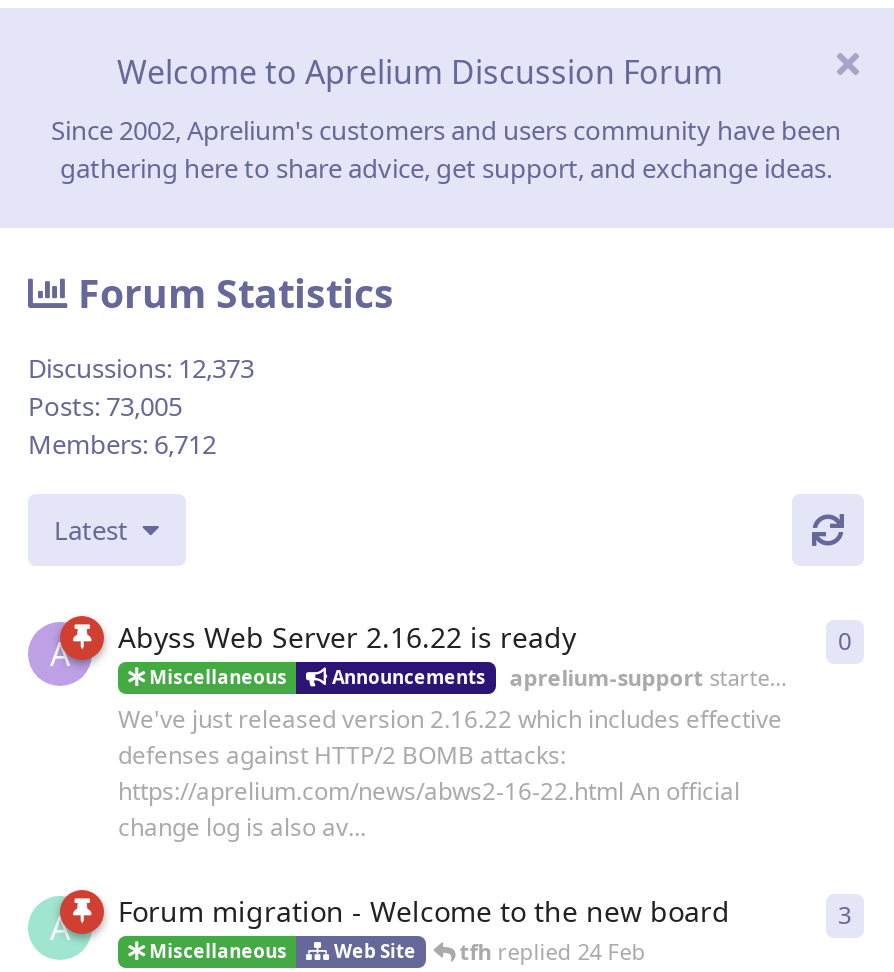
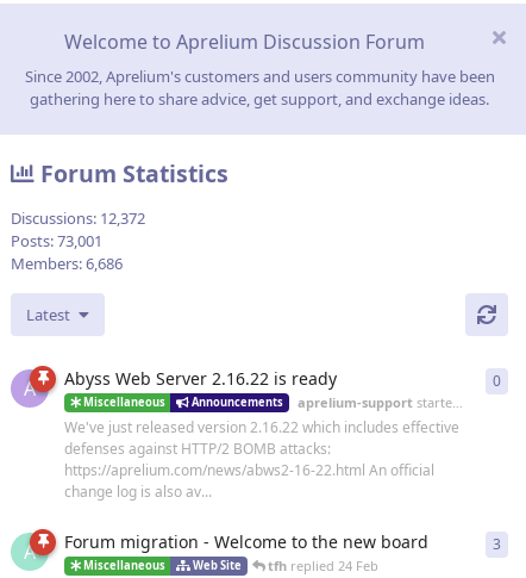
- Discussions: 12,373
+ Discussions: 12,372

- Posts: 73,005
+ Posts: 73,001

- Members: 6,712
+ Members: 6,686
